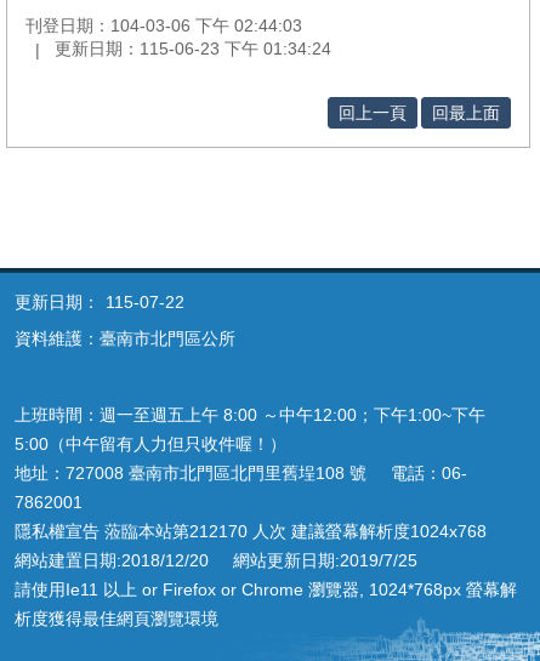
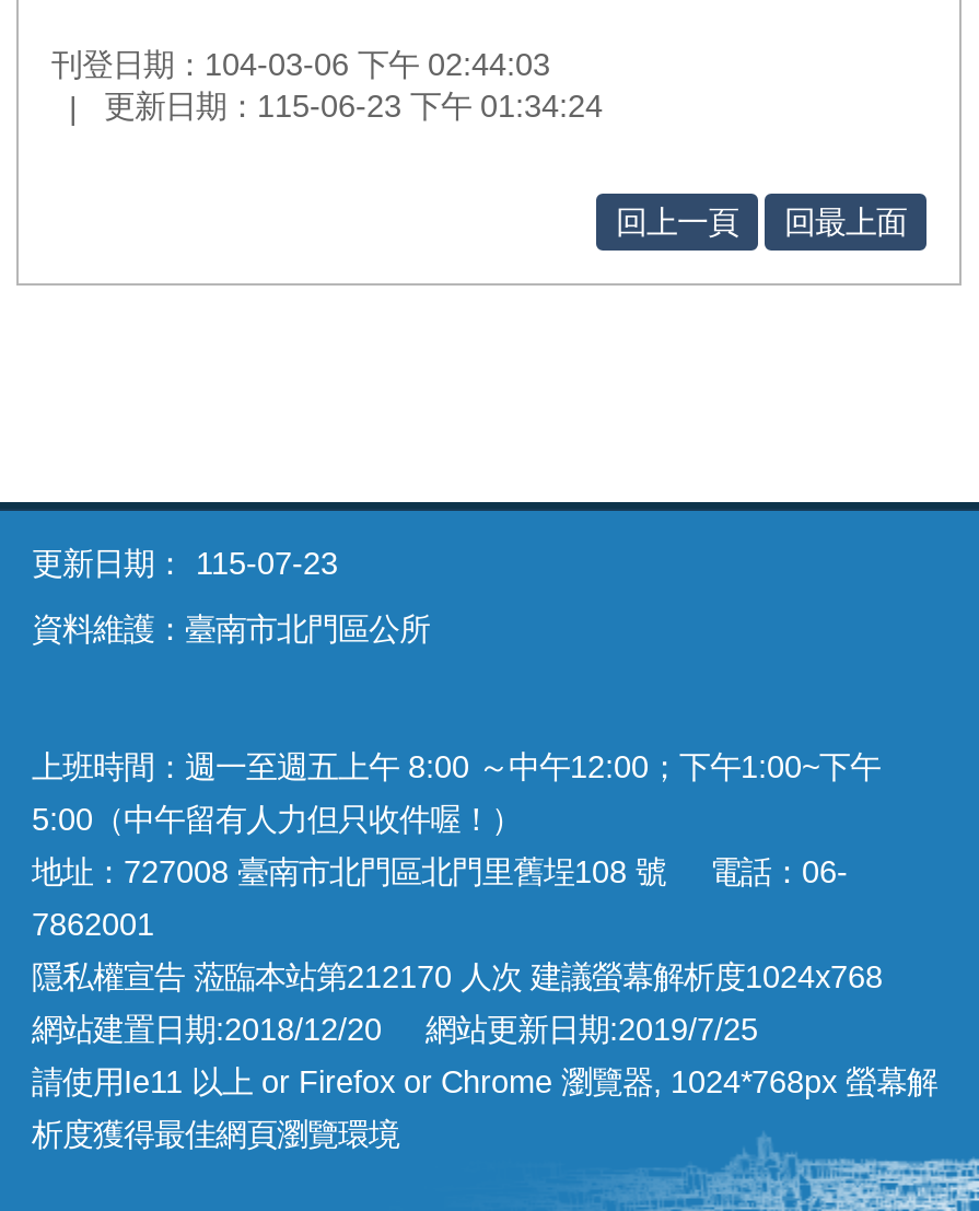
- 更新日期： 115-07-22
+ 更新日期： 115-07-23
